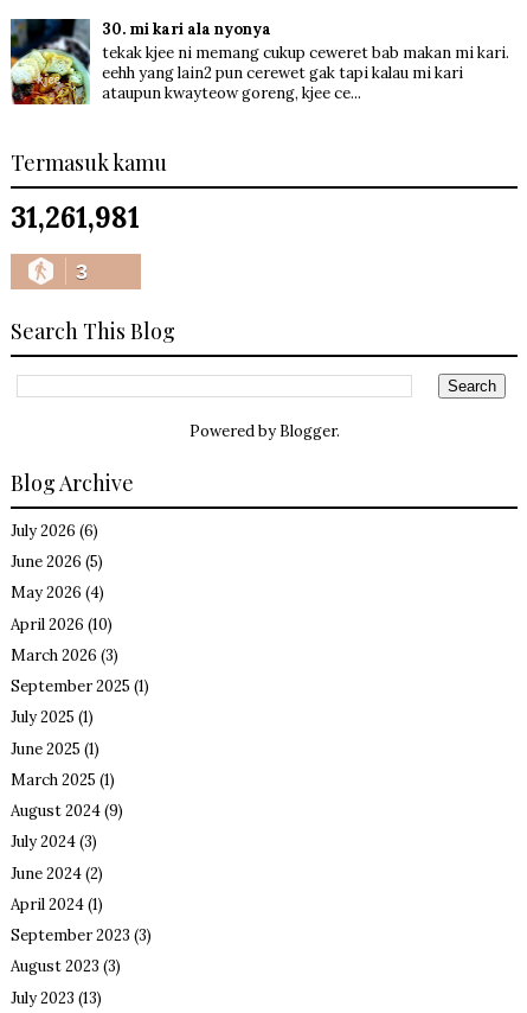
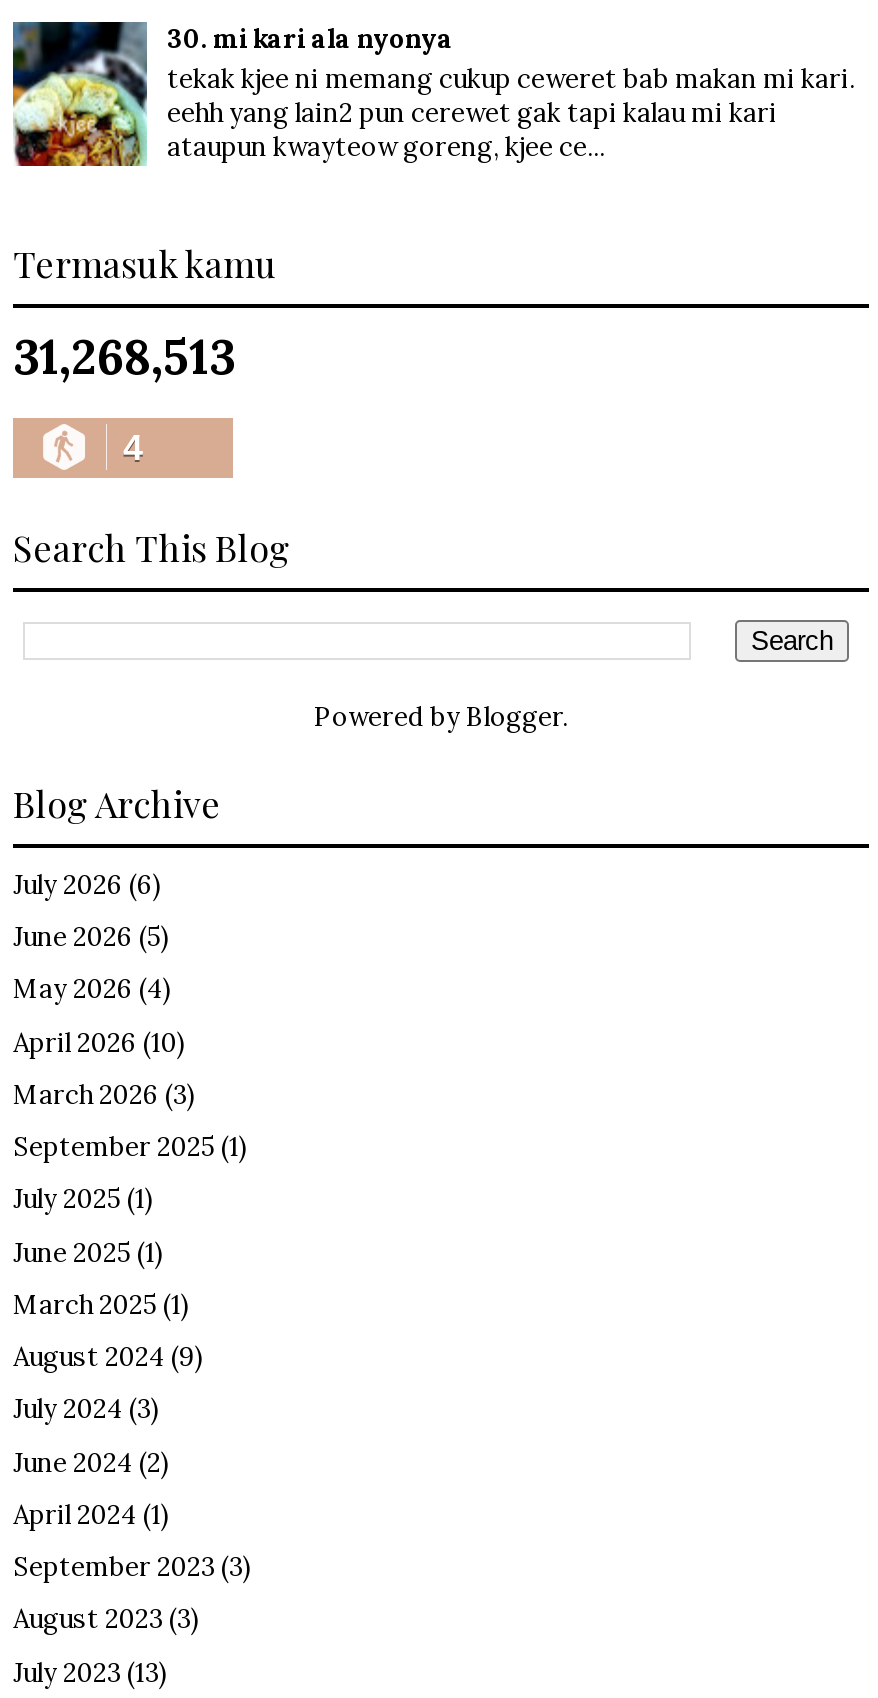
- 31,261,981
+ 31,268,513

- 3
+ 4
